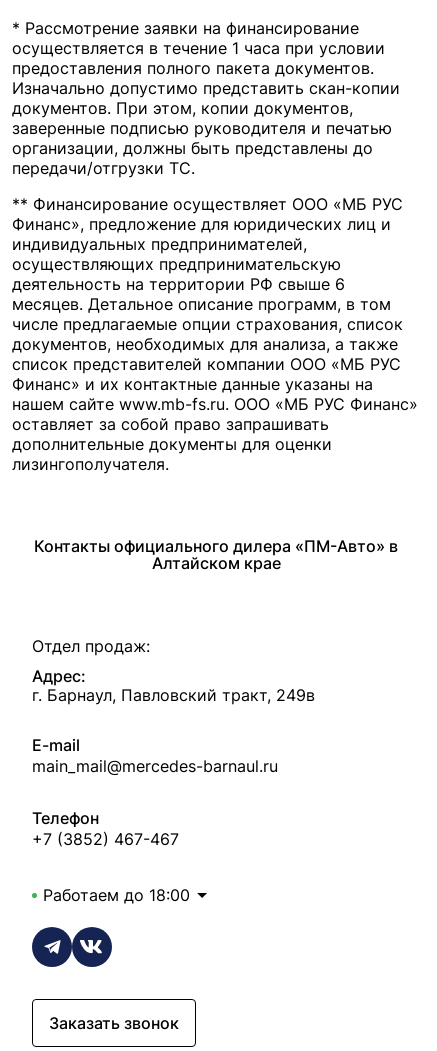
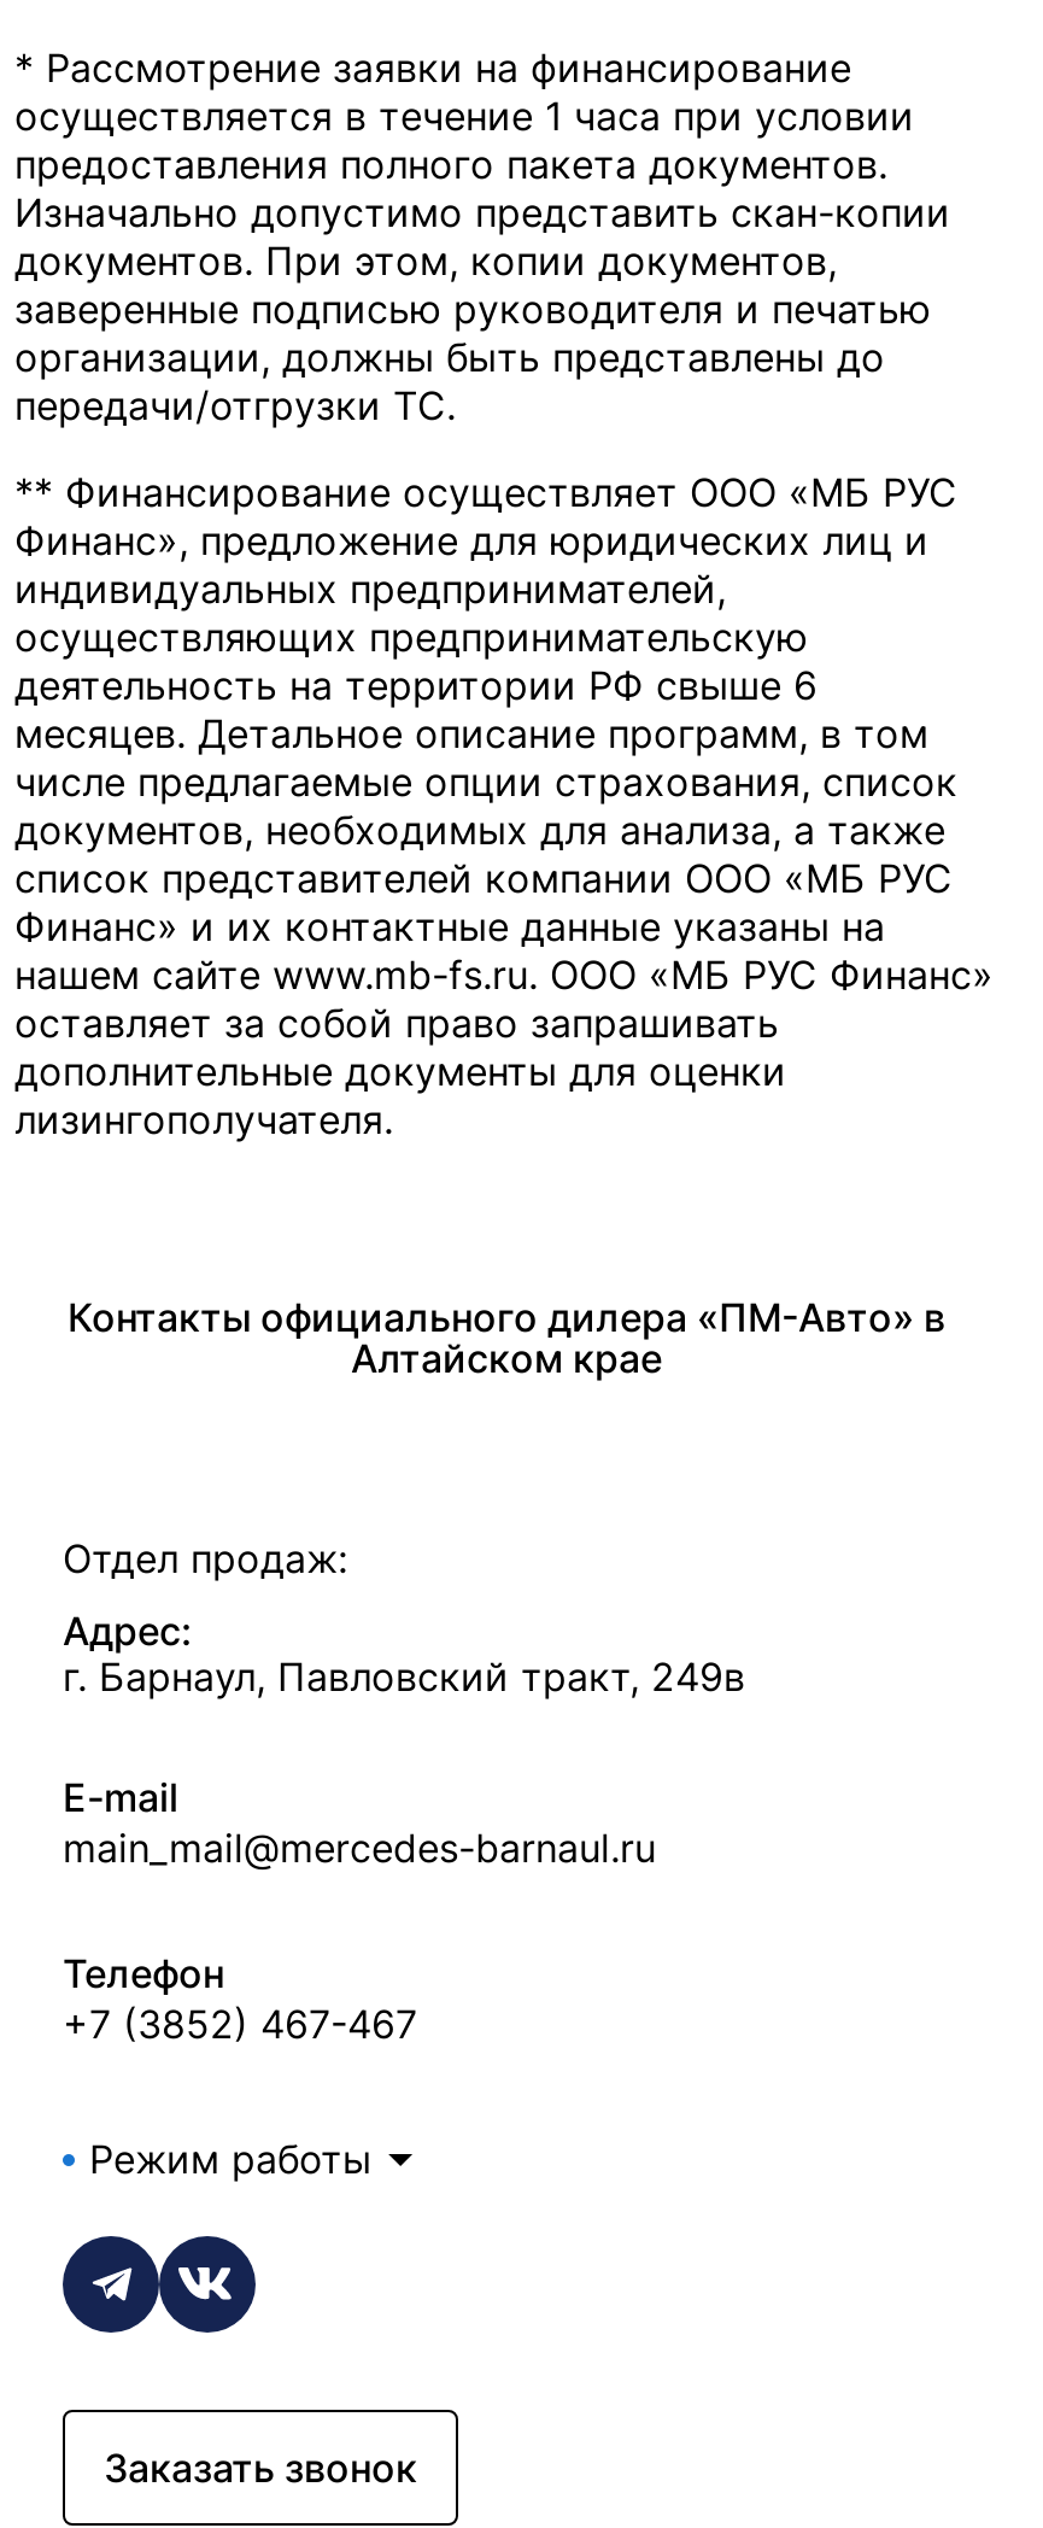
- Работаем до 18:00
+ Режим работы
